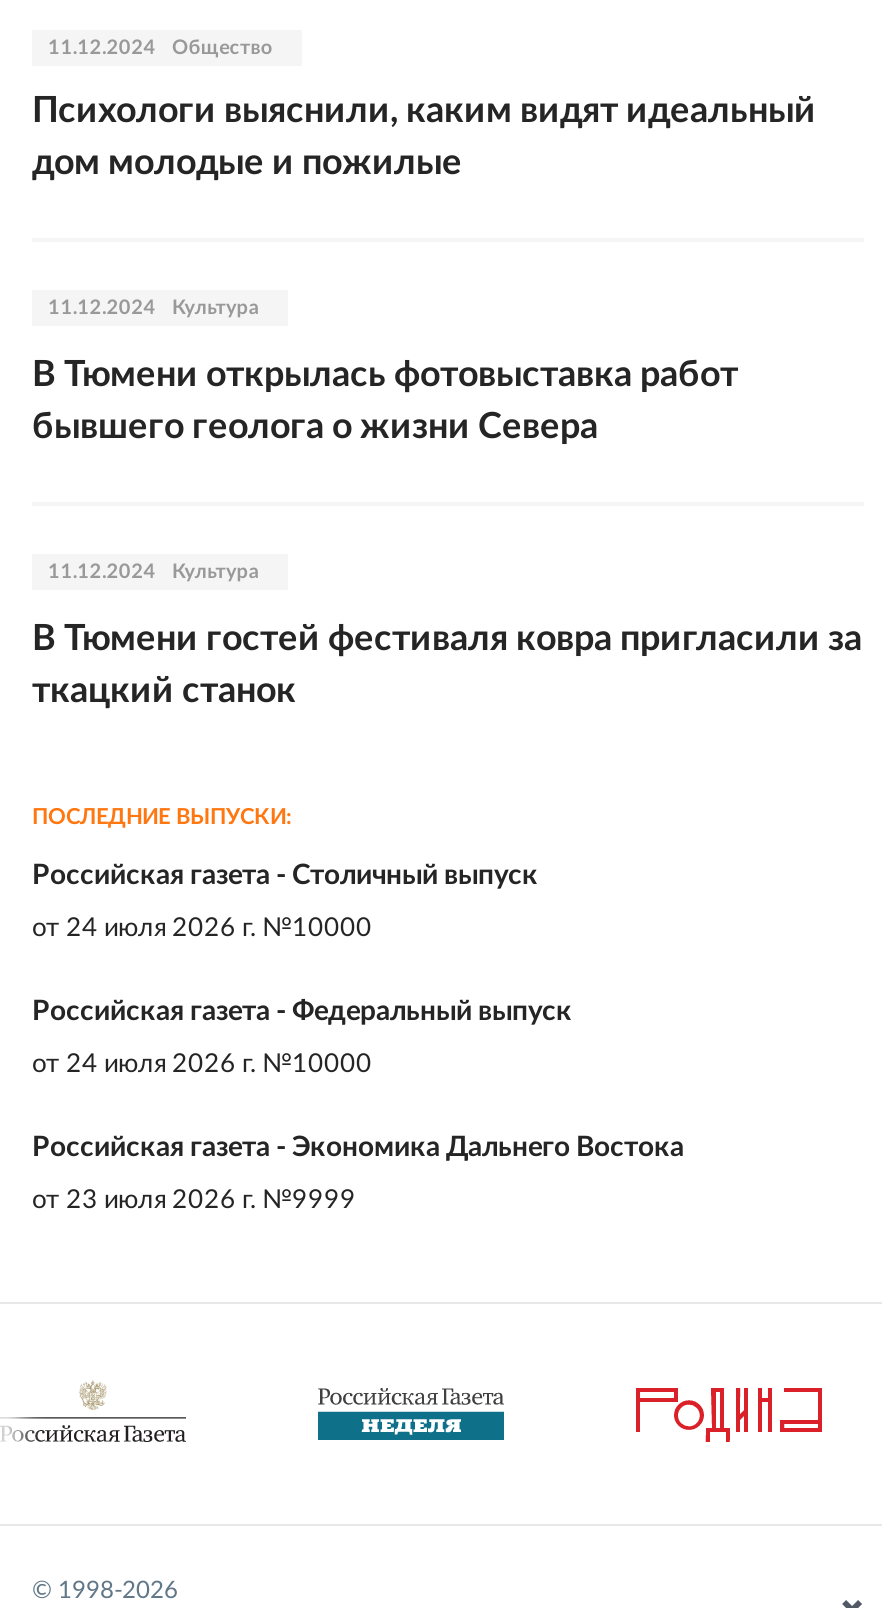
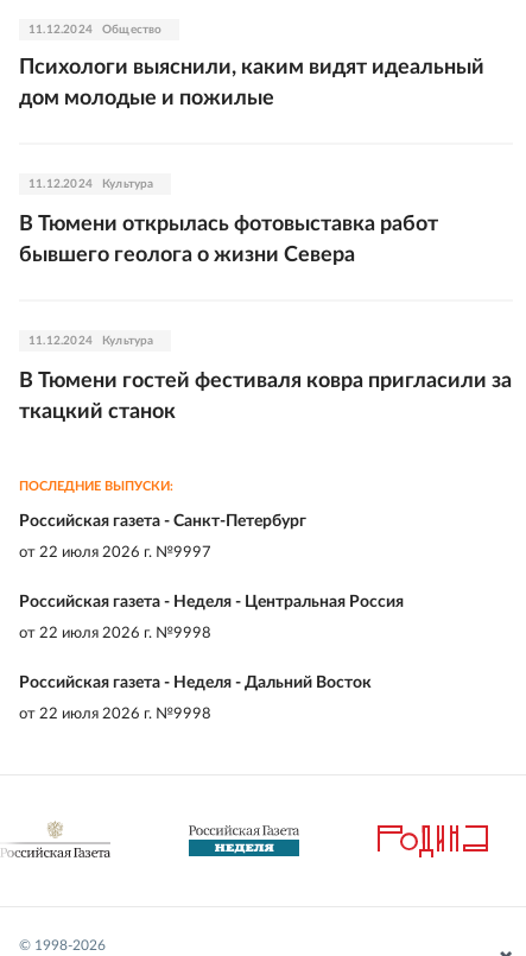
- Российская газета - Столичный выпуск
+ Российская газета - Санкт-Петербург

- от 24 июля 2026 г. №10000
+ от 22 июля 2026 г. №9997

- Российская газета - Федеральный выпуск
+ Российская газета - Неделя - Центральная Россия

- от 24 июля 2026 г. №10000
+ от 22 июля 2026 г. №9998

- Российская газета - Экономика Дальнего Востока
+ Российская газета - Неделя - Дальний Восток

- от 23 июля 2026 г. №9999
+ от 22 июля 2026 г. №9998
